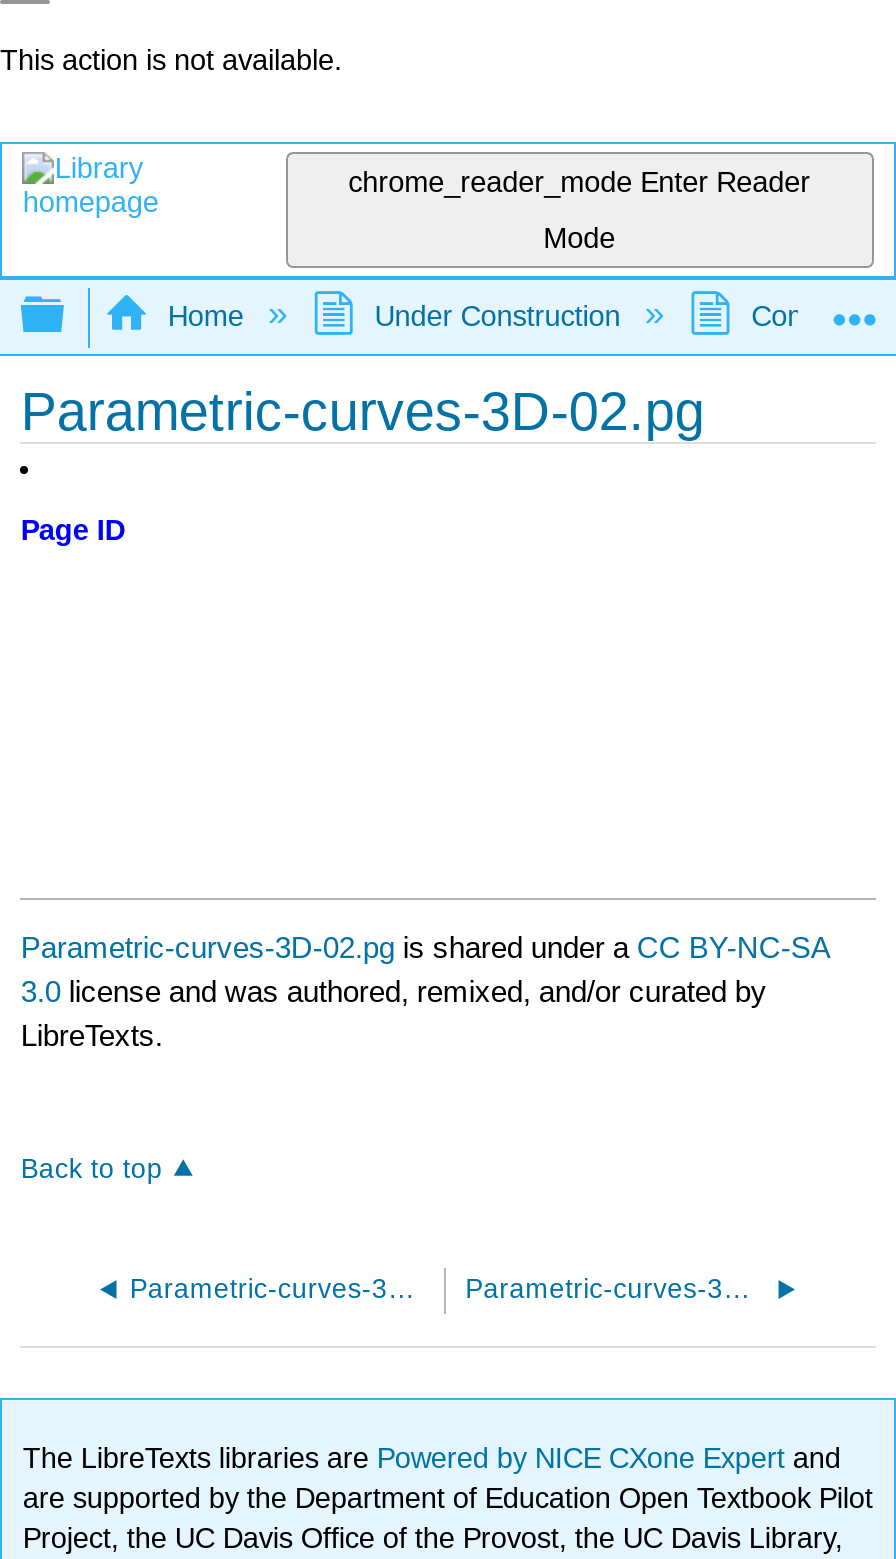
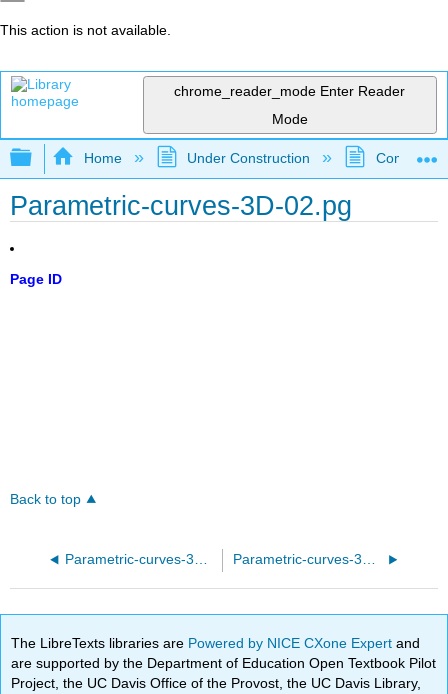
- Parametric-curves-3D-02.pg is shared under a CC BY-NC-SA
- 3.0 license and was authored, remixed, and/or curated by
- LibreTexts.
